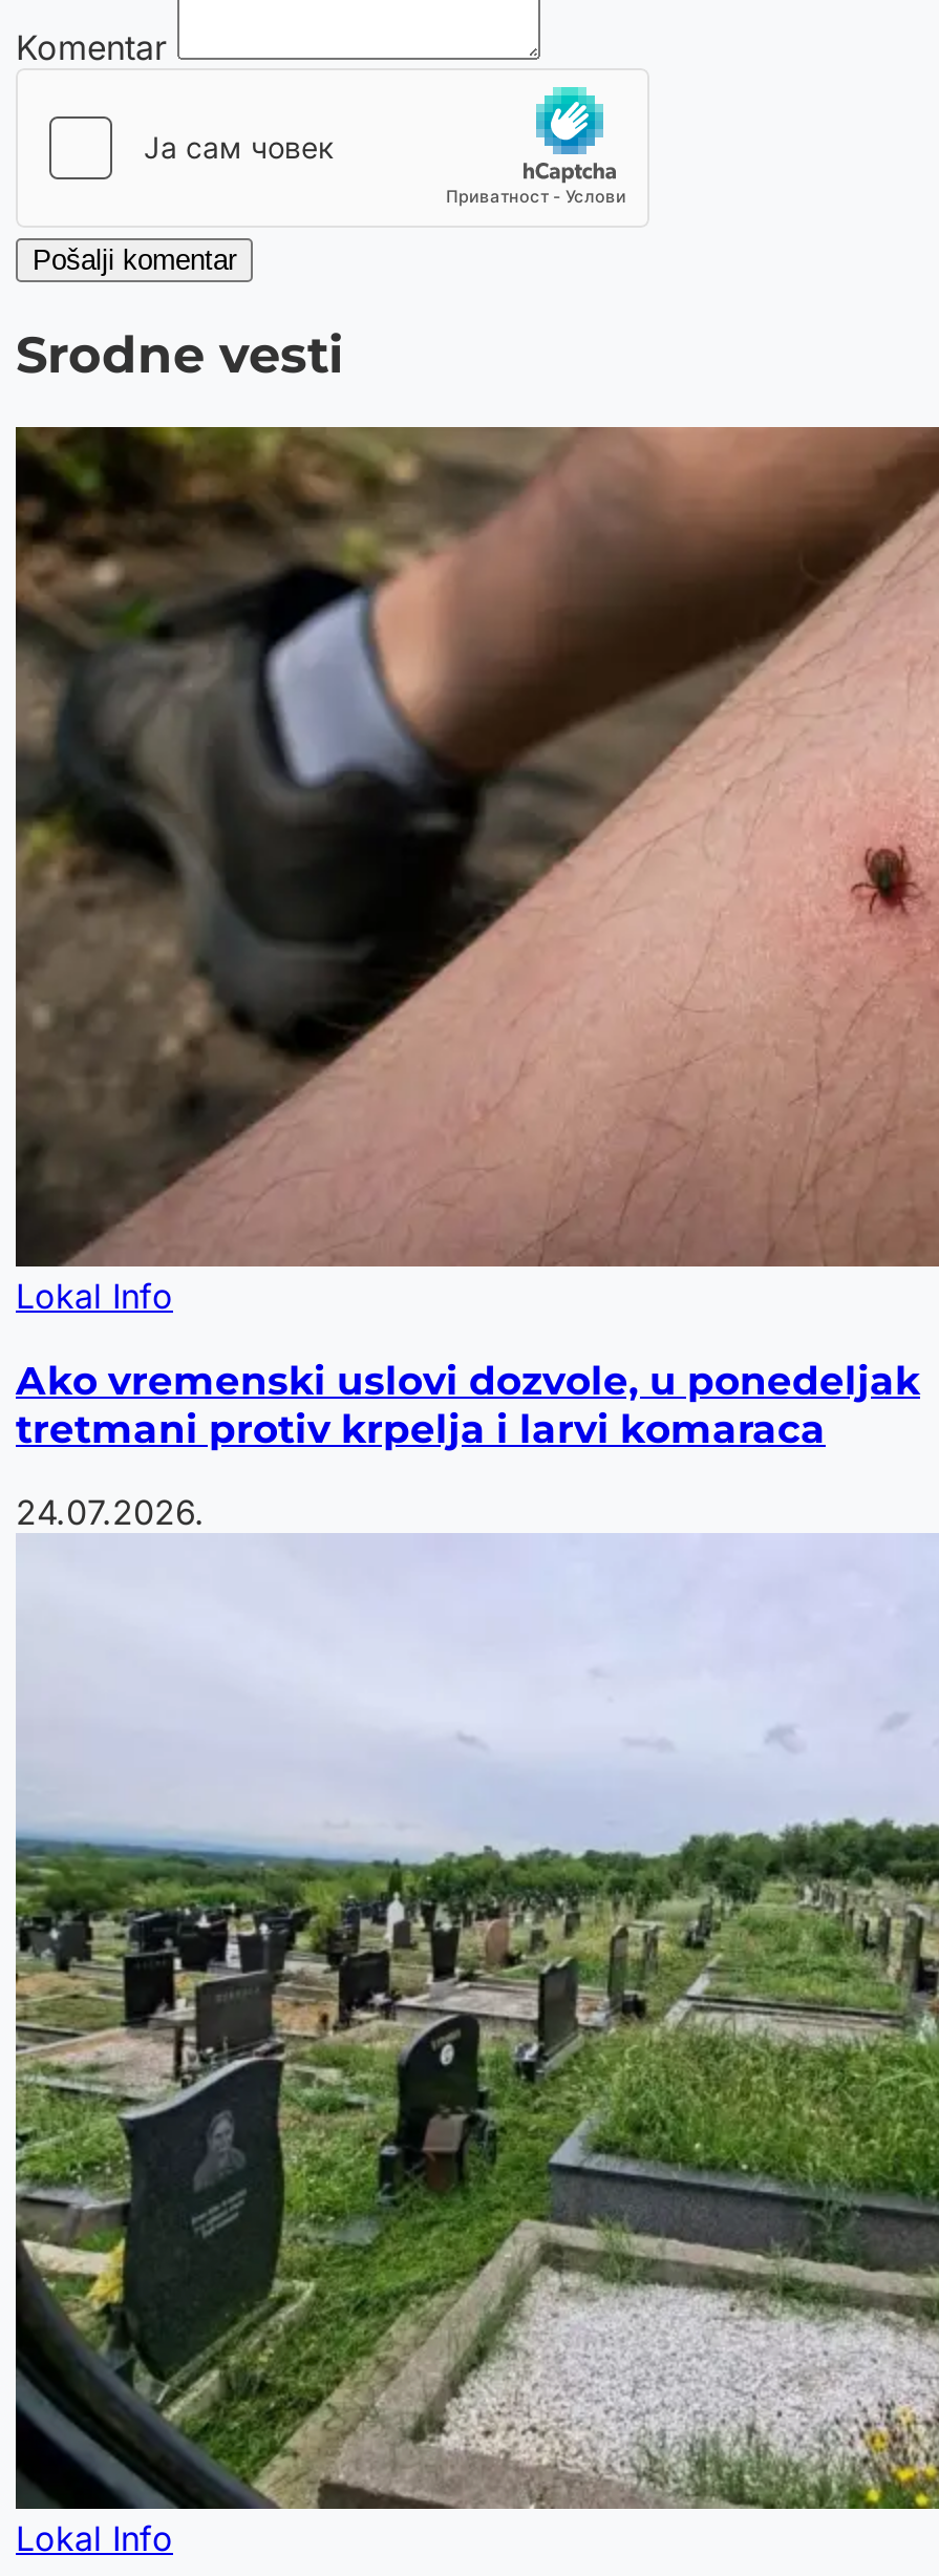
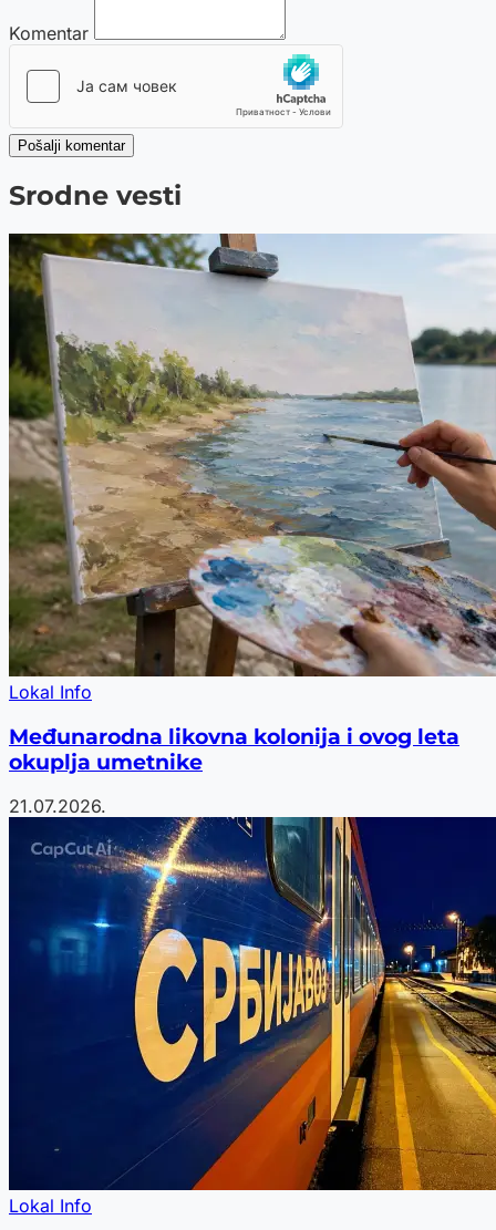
- [image]
+ [image]

- Ako vremenski uslovi dozvole, u ponedeljak
- tretmani protiv krpelja i larvi komaraca
+ Međunarodna likovna kolonija i ovog leta
+ okuplja umetnike

- [image]
- 24.07.2026.
+ [image]
+ 21.07.2026.
